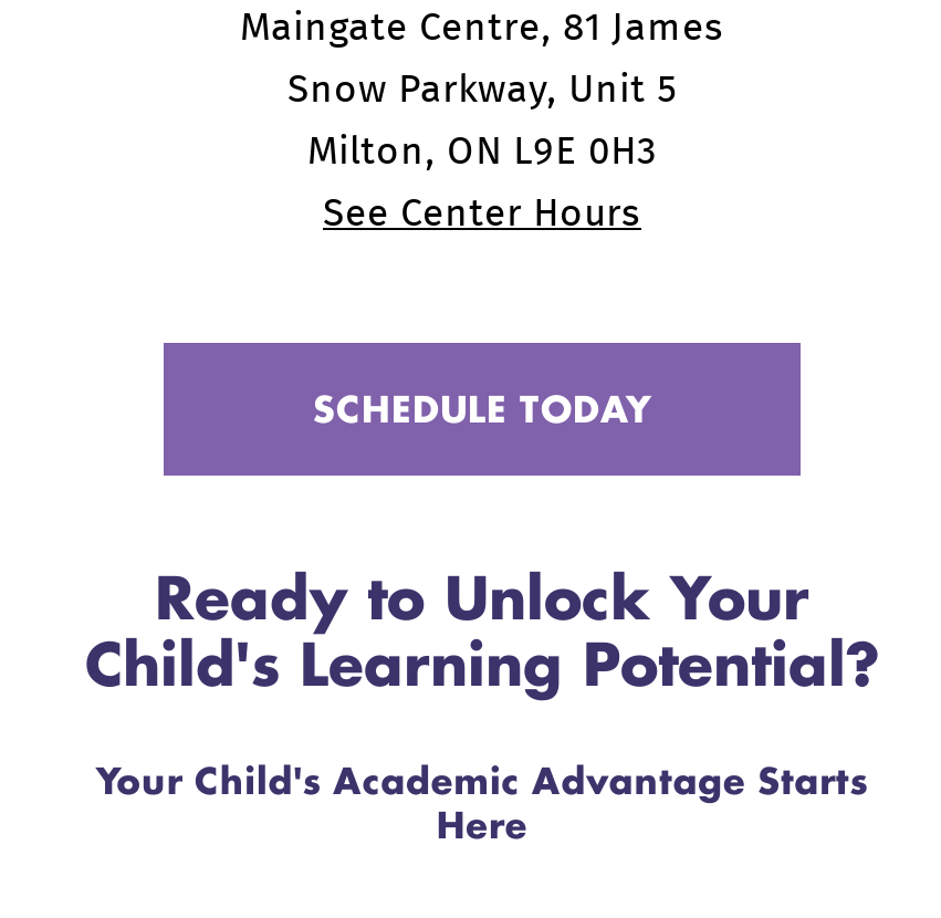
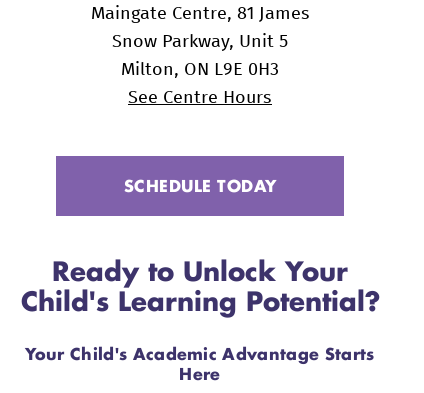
- See Center Hours
+ See Centre Hours
